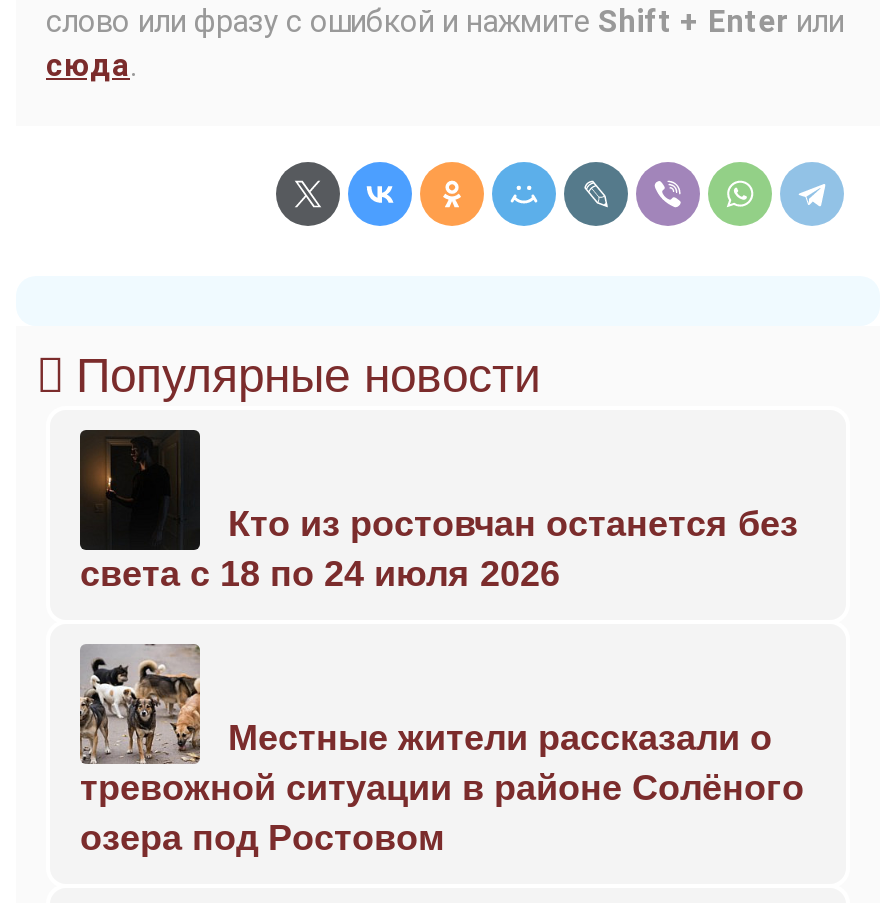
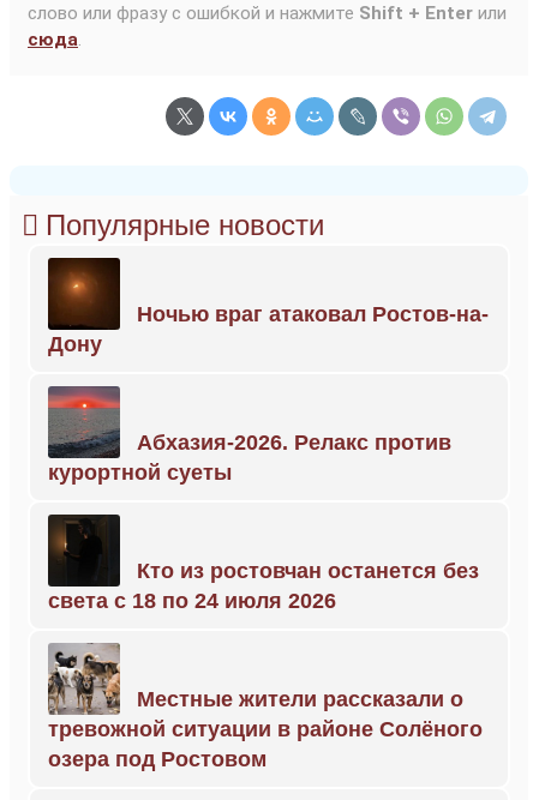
+ [image]
+ Ночью враг атаковал Ростов-на-
+ Дону

+ [image]
+ Абхазия-2026. Релакс против
+ курортной суеты
